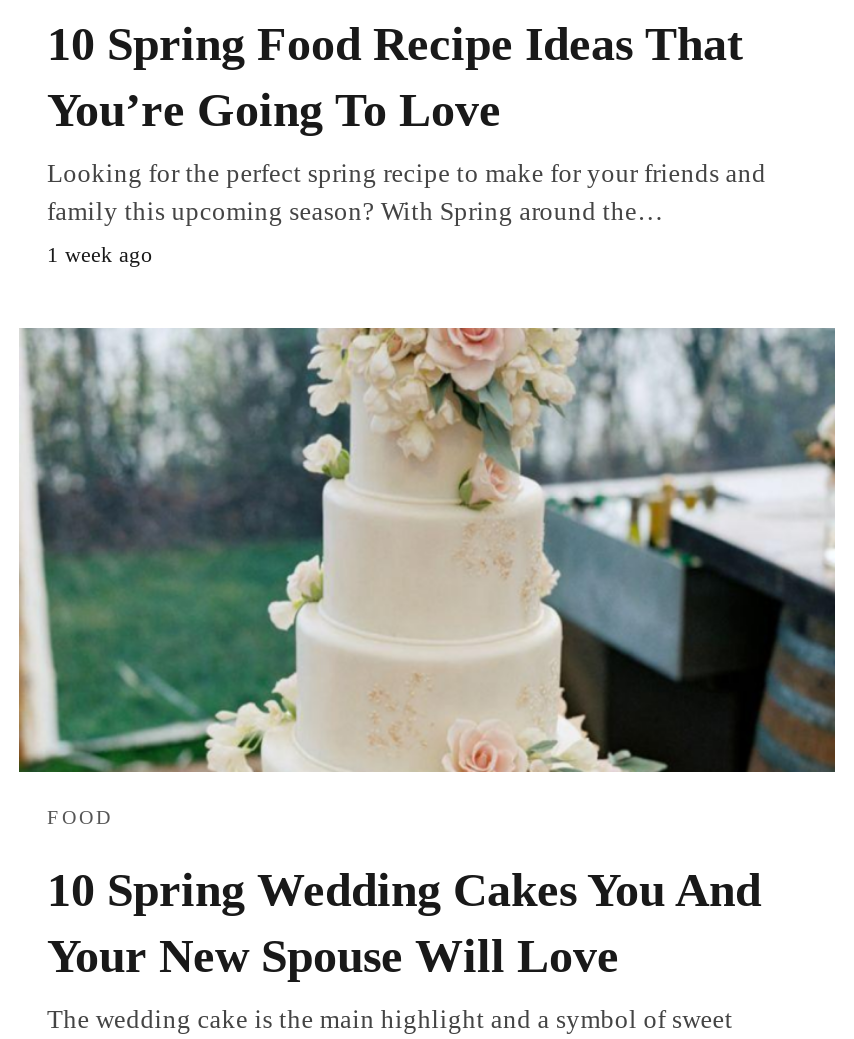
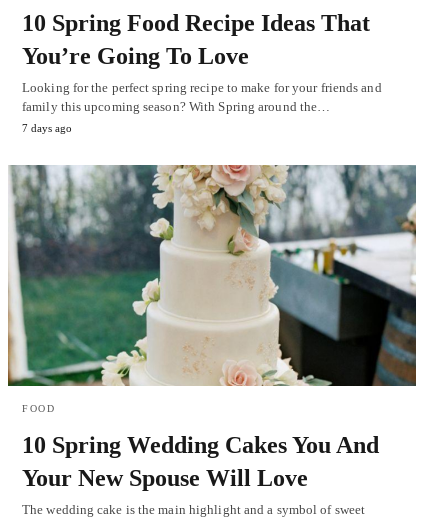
- 1 week ago
+ 7 days ago
